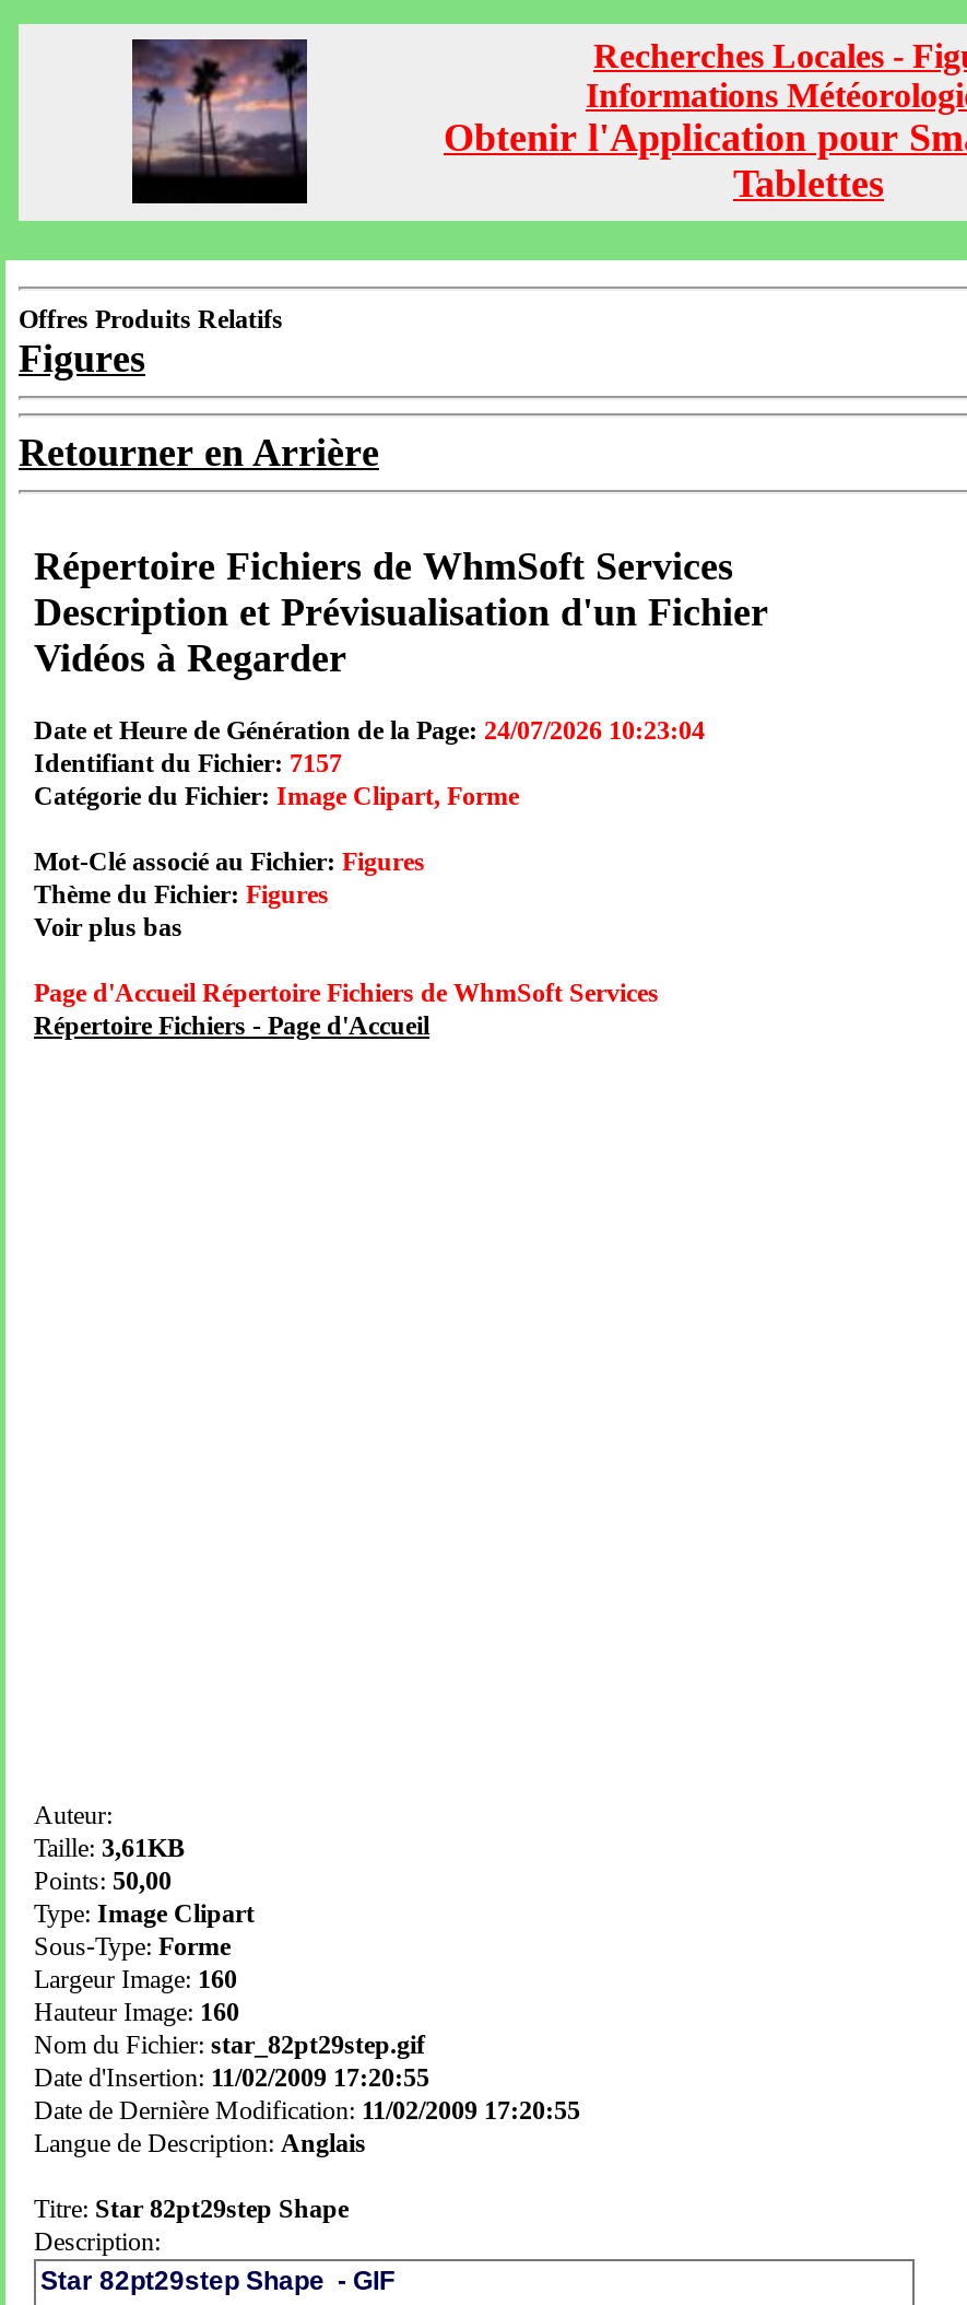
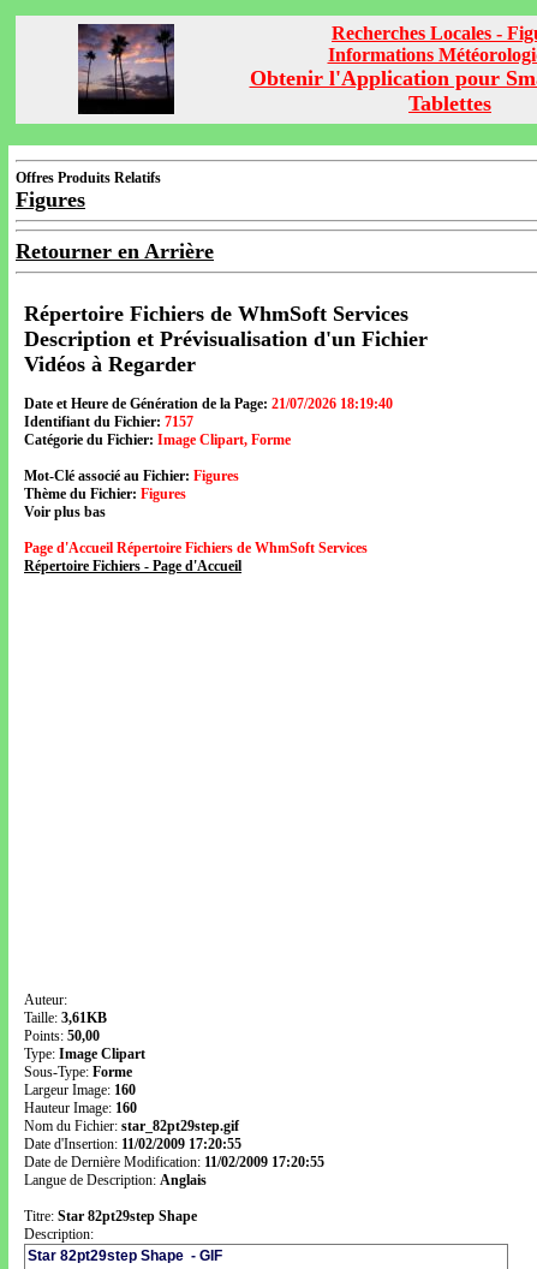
- Date et Heure de Génération de la Page: 24/07/2026 10:23:04
+ Date et Heure de Génération de la Page: 21/07/2026 18:19:40
